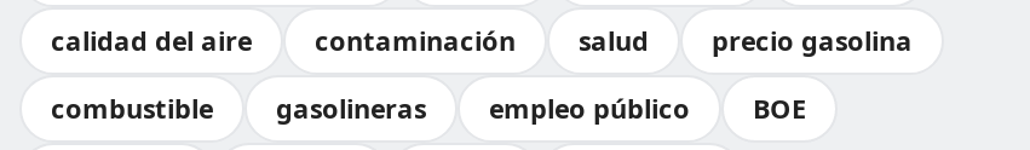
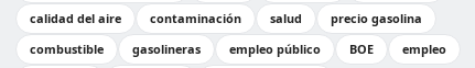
+ empleo
